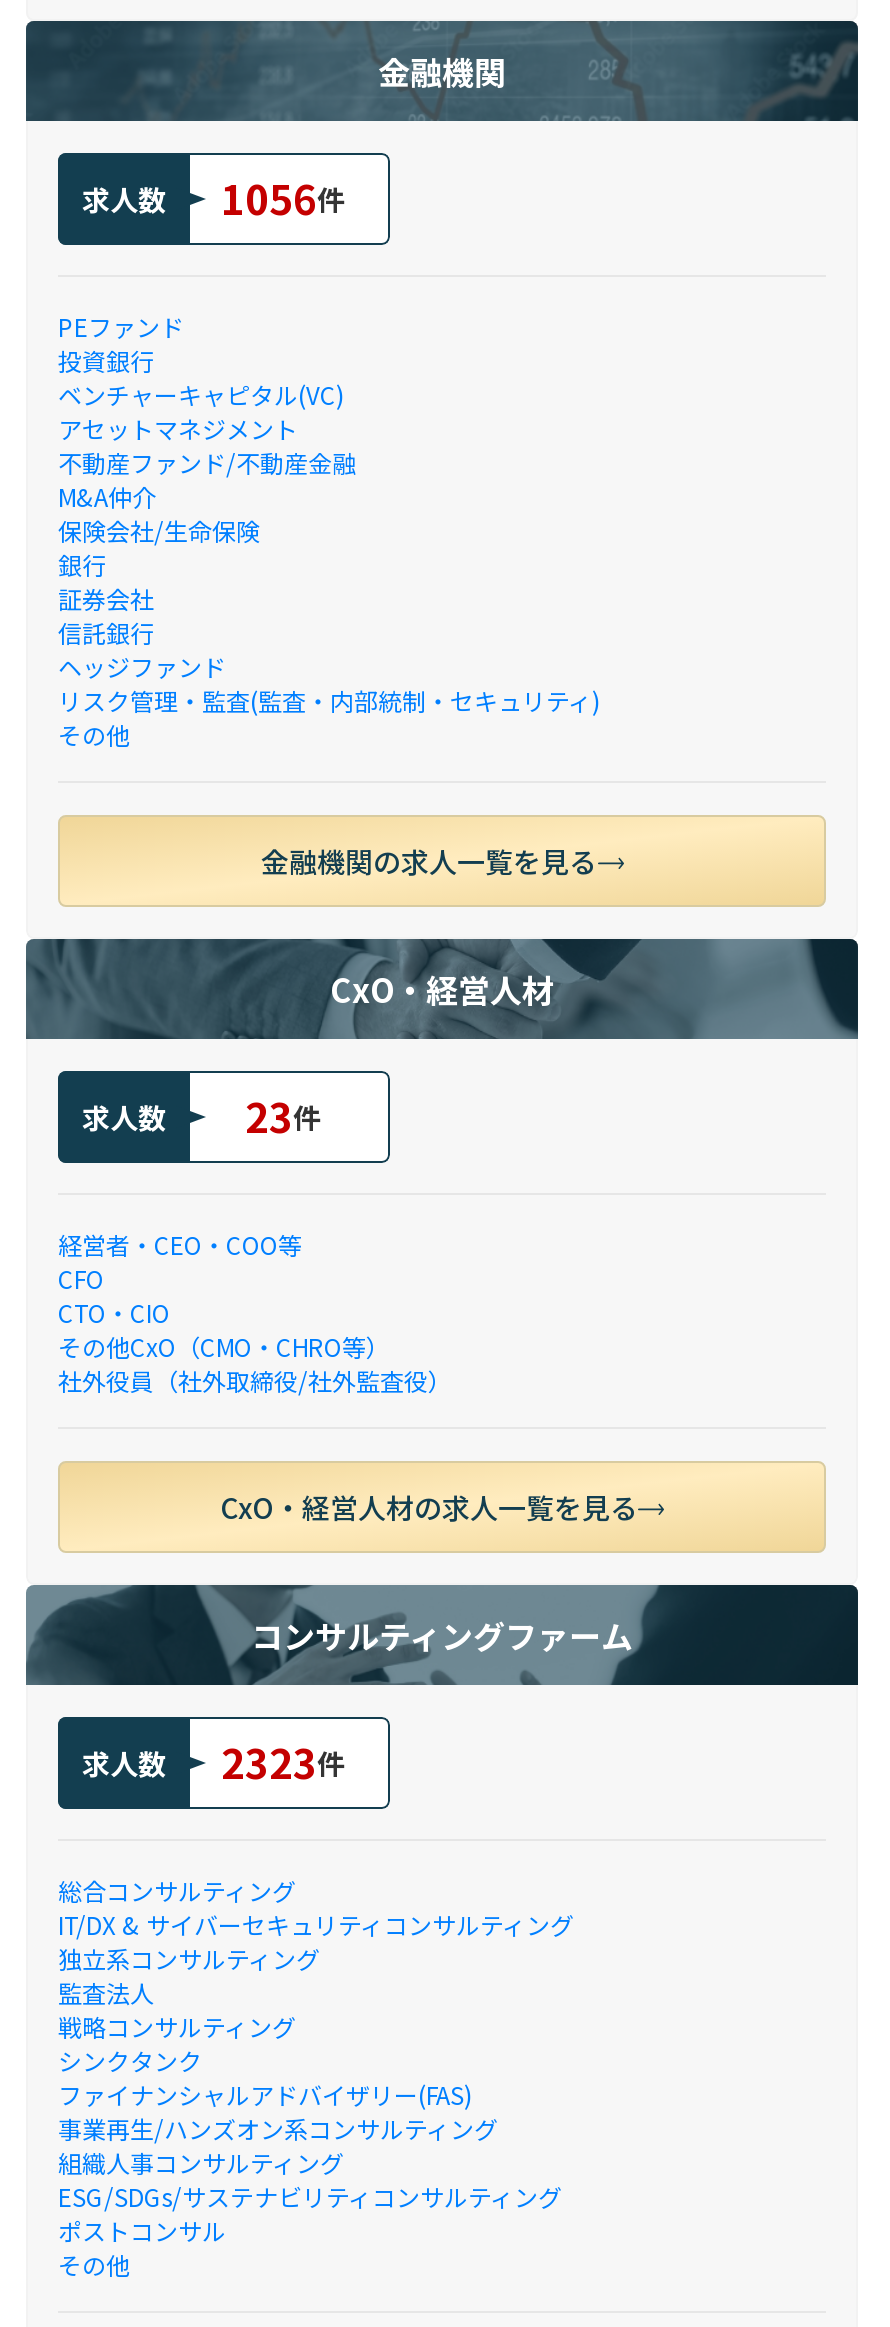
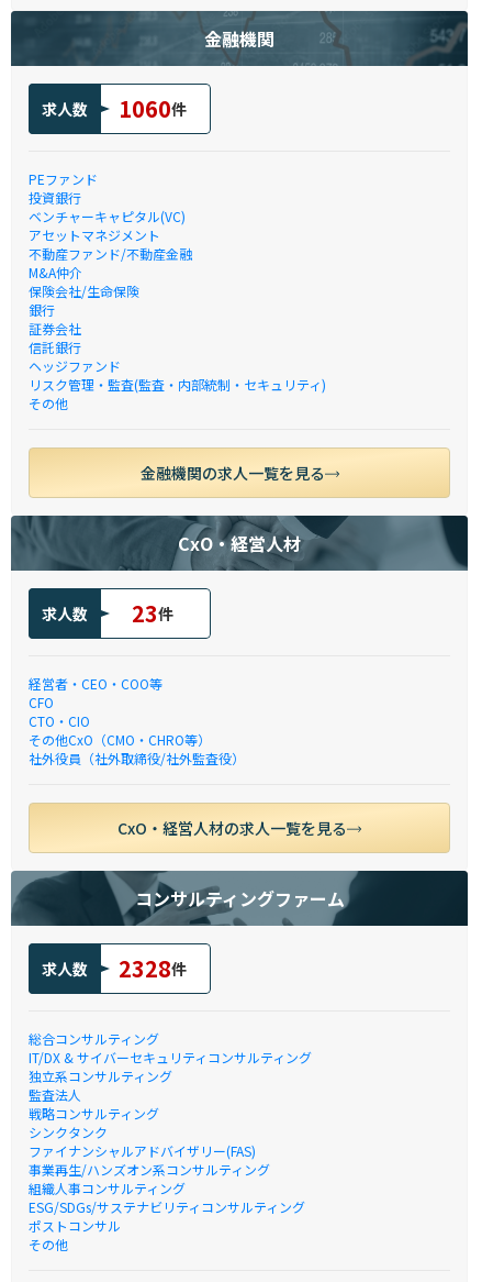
- 求人数 1056件
+ 求人数 1060件

- 求人数 2323件
+ 求人数 2328件
